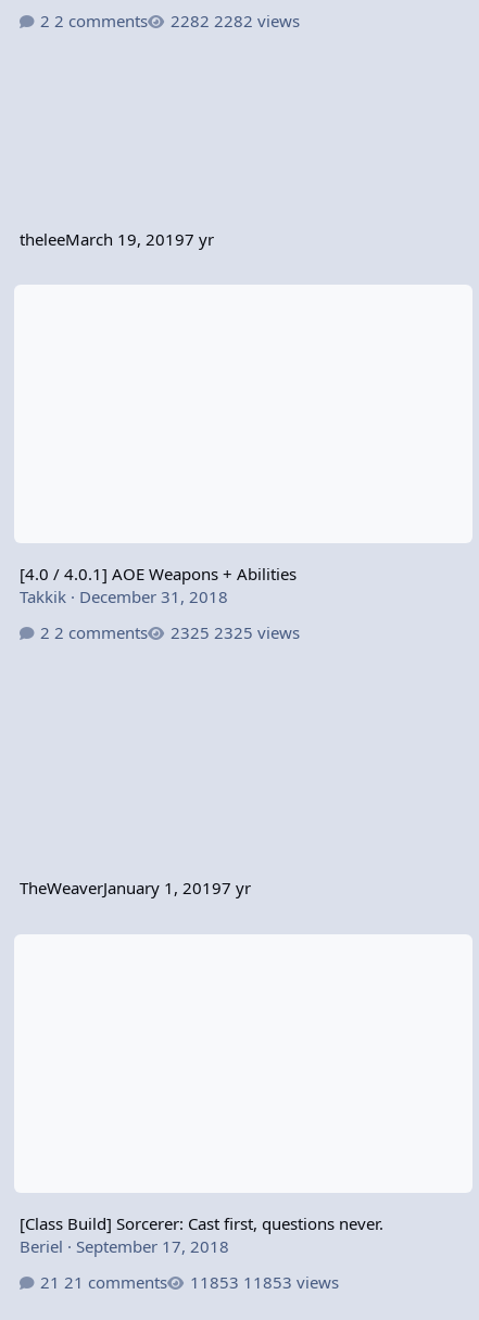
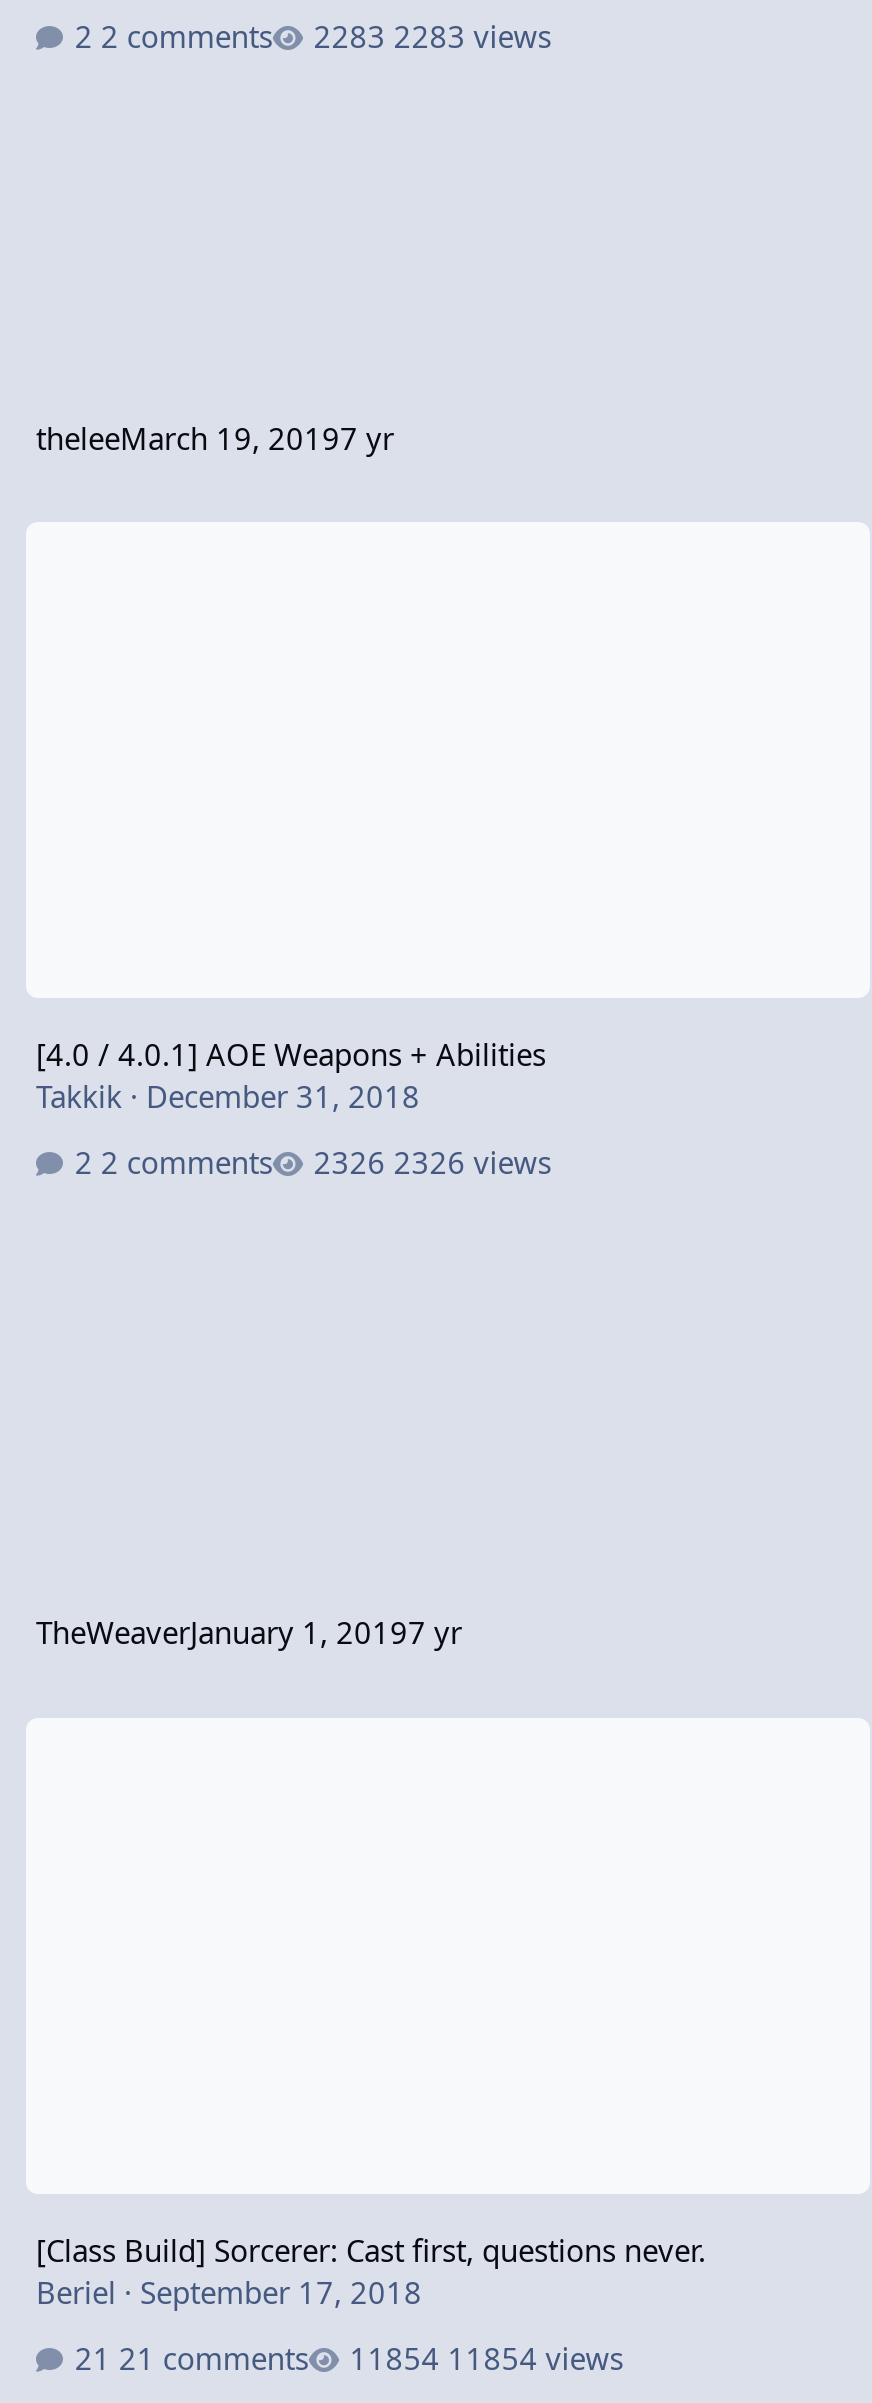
- 2282 views
+ 2283 views

- 2325 views
+ 2326 views

- 11853 views
+ 11854 views
